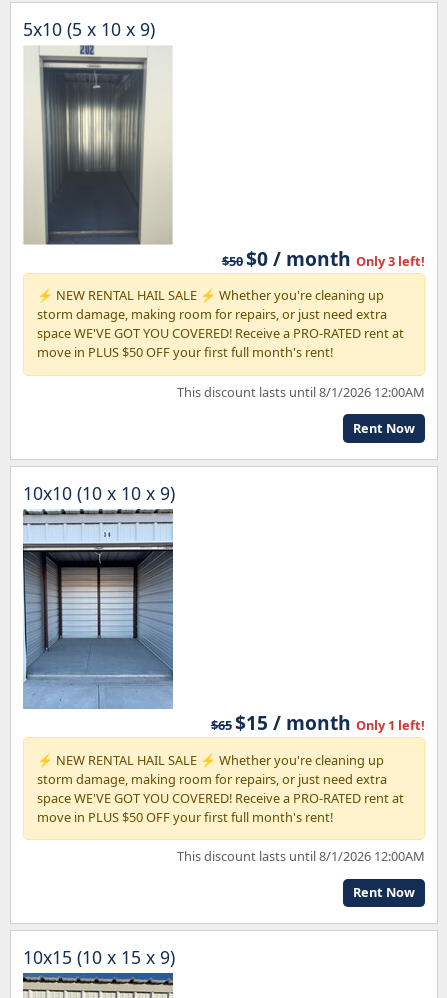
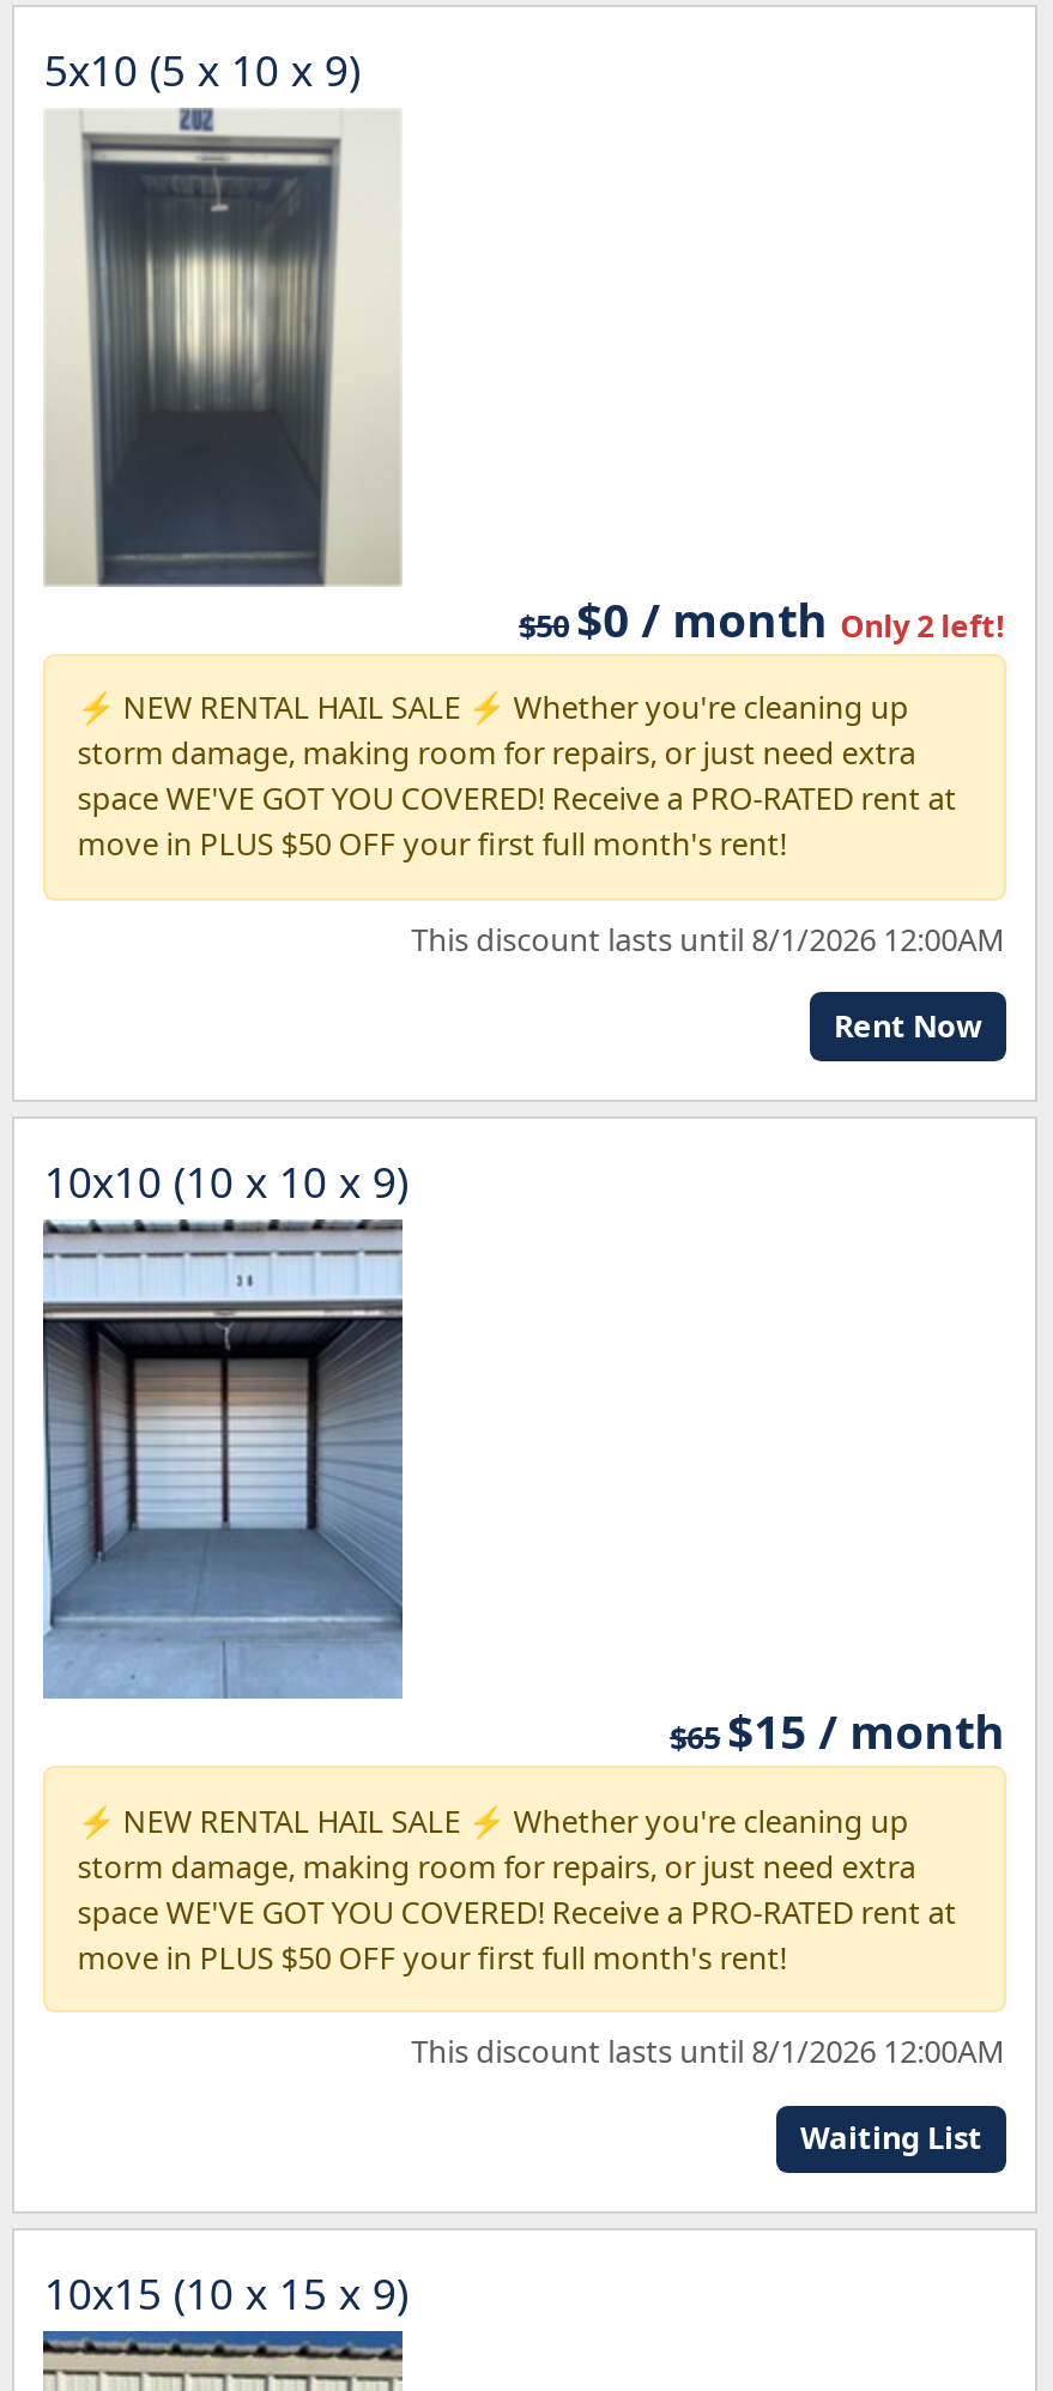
- $50 $0 / month Only 3 left!
+ $50 $0 / month Only 2 left!

- $65 $15 / month Only 1 left!
+ $65 $15 / month

- Rent Now
+ Waiting List
